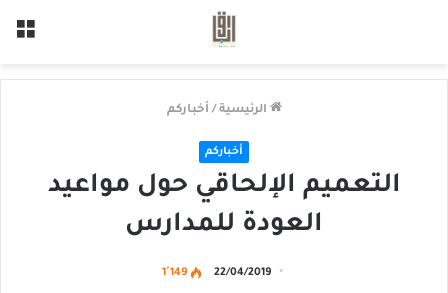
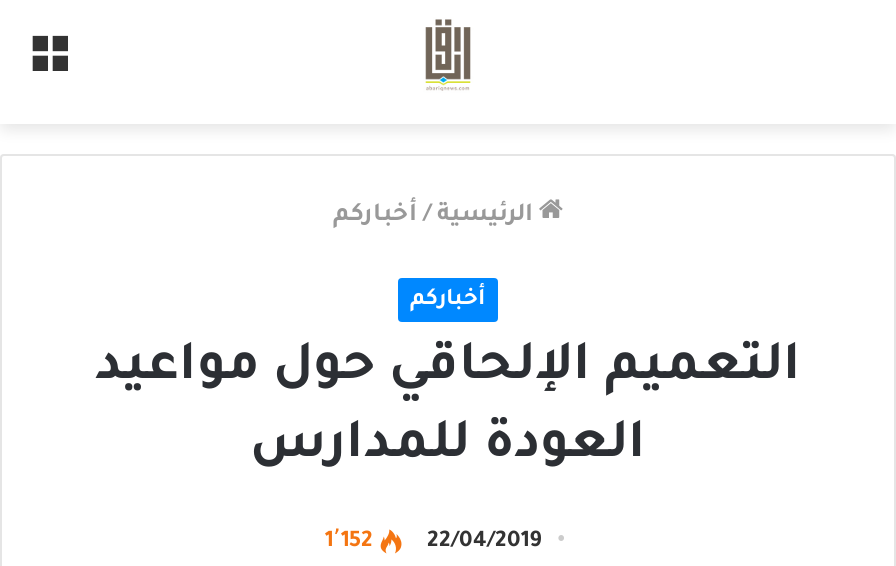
- 1٬149
+ 1٬152
